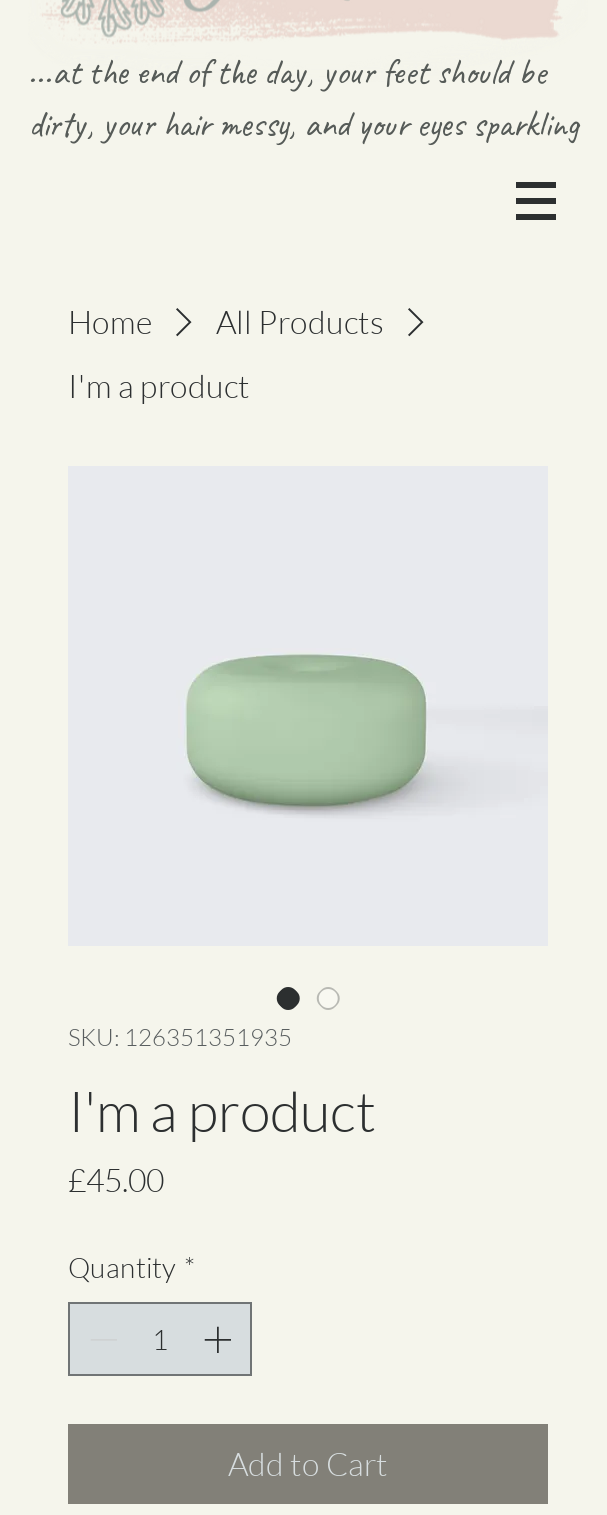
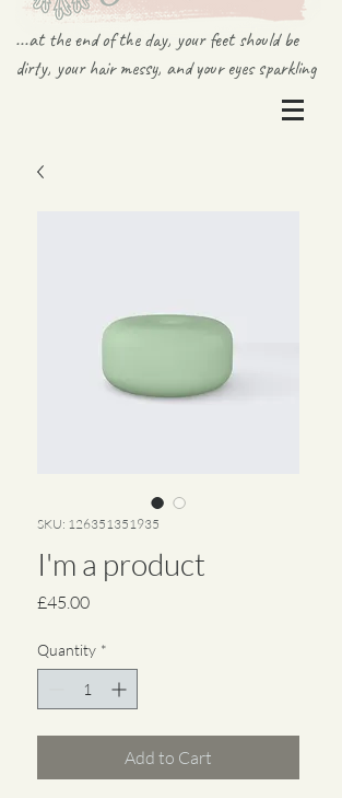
- Home
- All Products
- I'm a product
